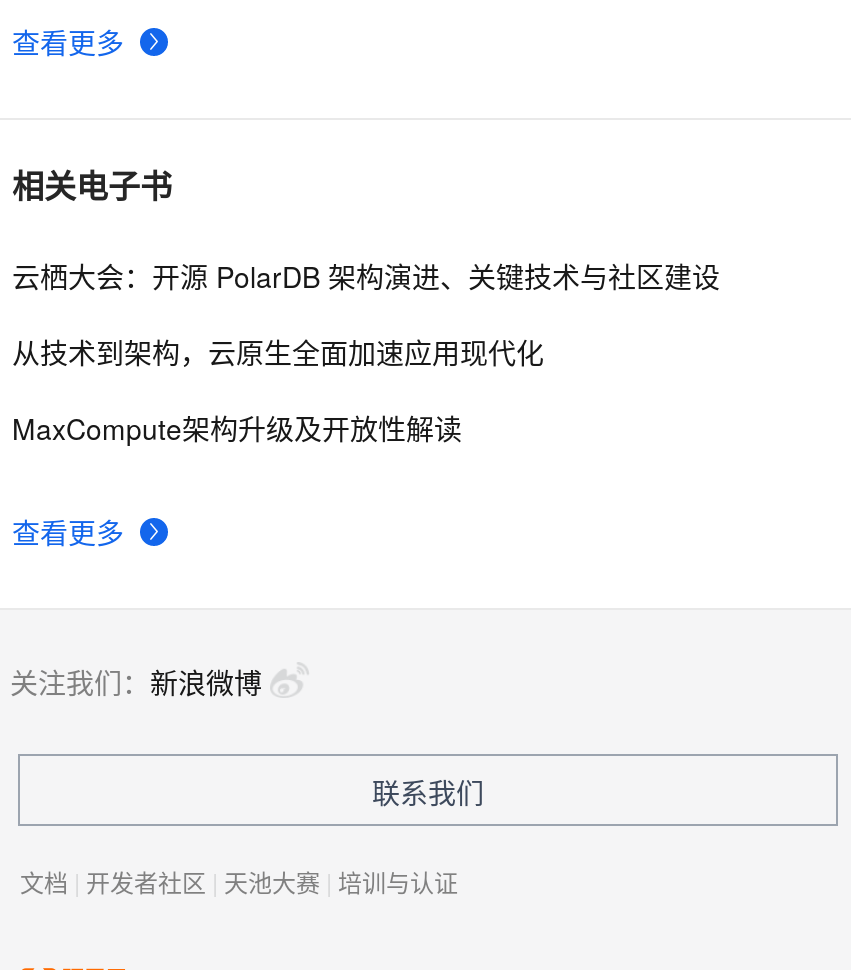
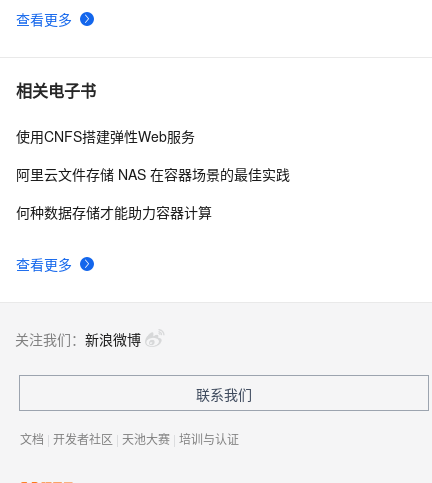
- 云栖大会：开源 PolarDB 架构演进、关键技术与社区建设
+ 使用CNFS搭建弹性Web服务

- 从技术到架构，云原生全面加速应用现代化
+ 阿里云文件存储 NAS 在容器场景的最佳实践

- MaxCompute架构升级及开放性解读
+ 何种数据存储才能助力容器计算
